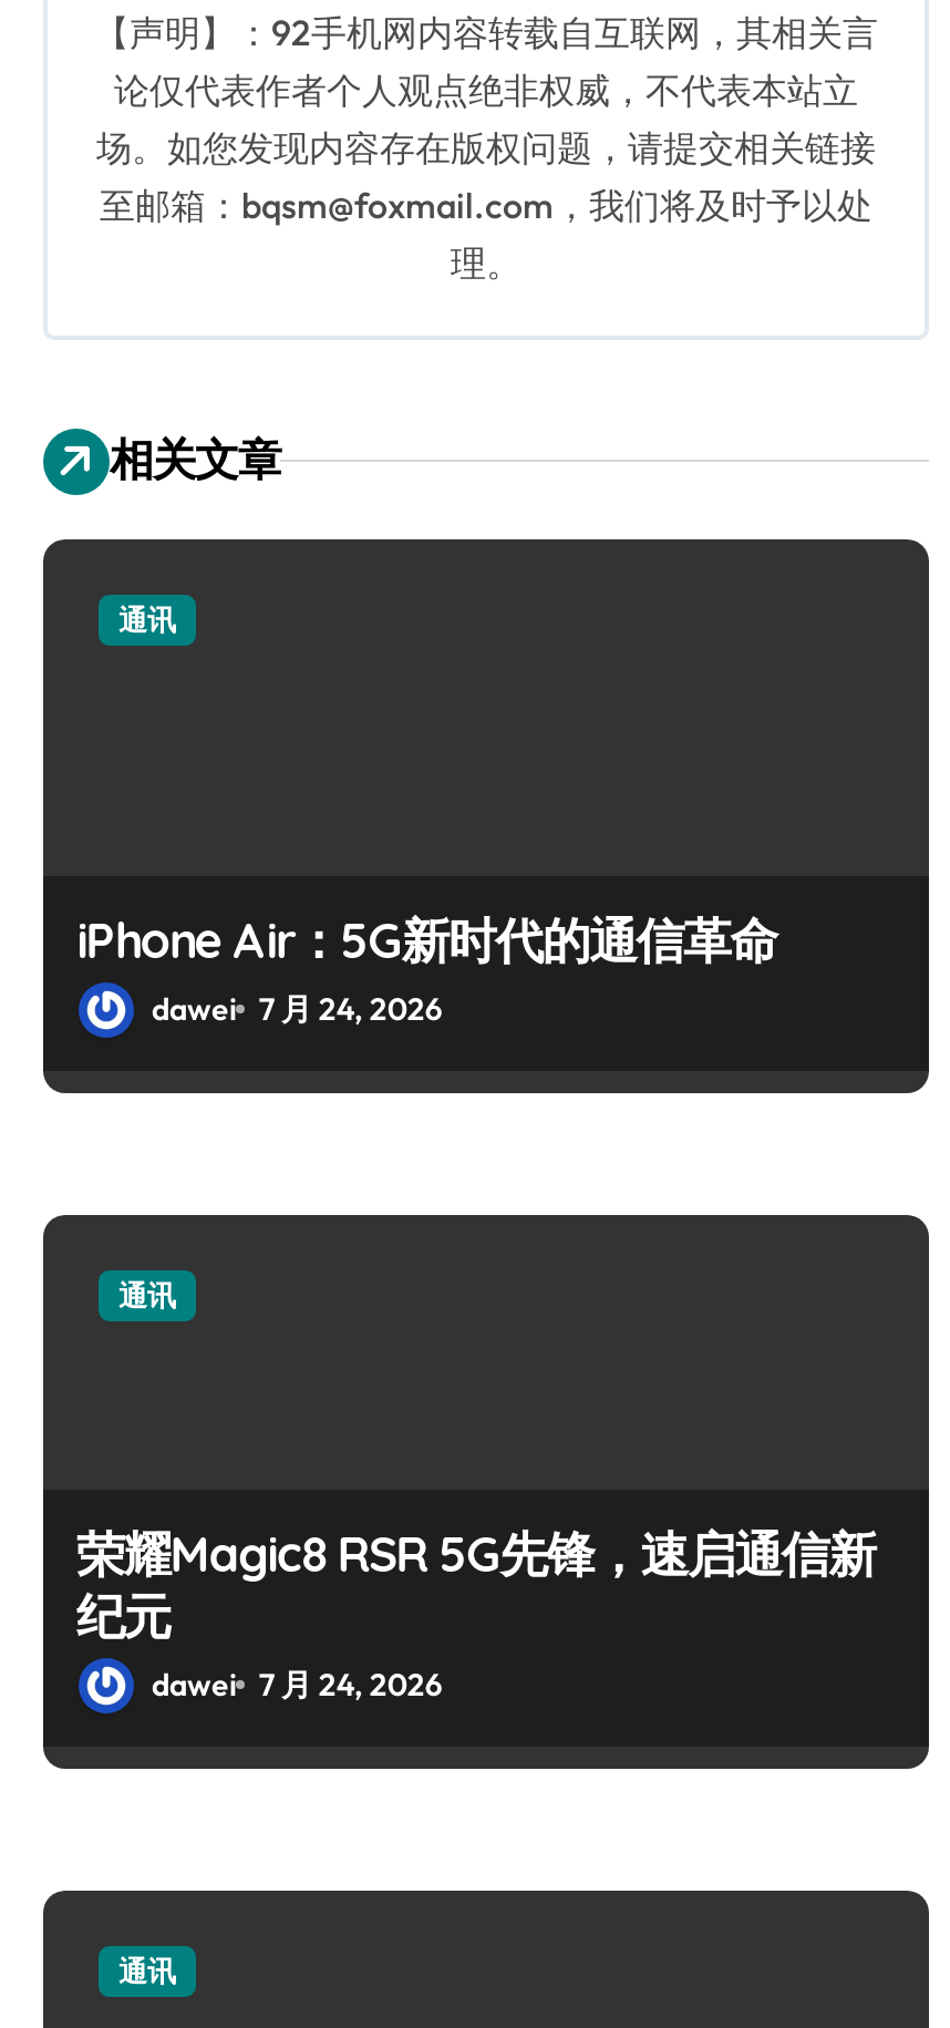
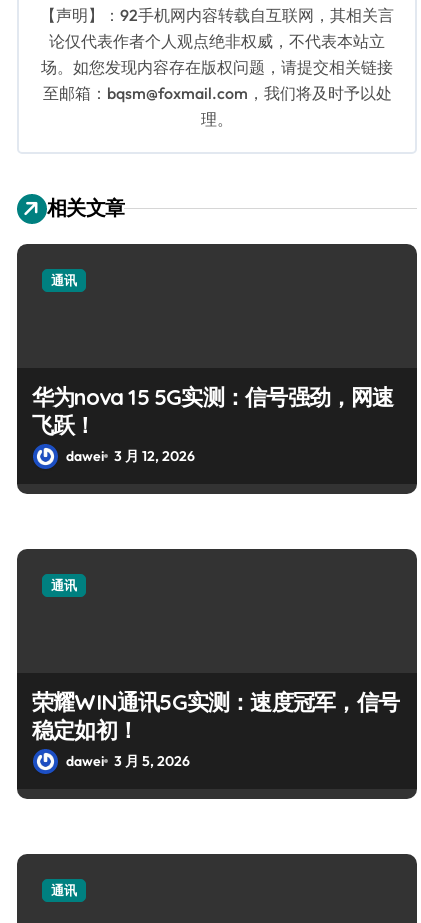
- iPhone Air：5G新时代的通信革命
- dawei 7 月 24, 2026
+ 华为nova 15 5G实测：信号强劲，网速
+ 飞跃！
+ dawei 3 月 12, 2026

- 荣耀Magic8 RSR 5G先锋，速启通信新
- 纪元
- dawei 7 月 24, 2026
+ 荣耀WIN通讯5G实测：速度冠军，信号
+ 稳定如初！
+ dawei 3 月 5, 2026
